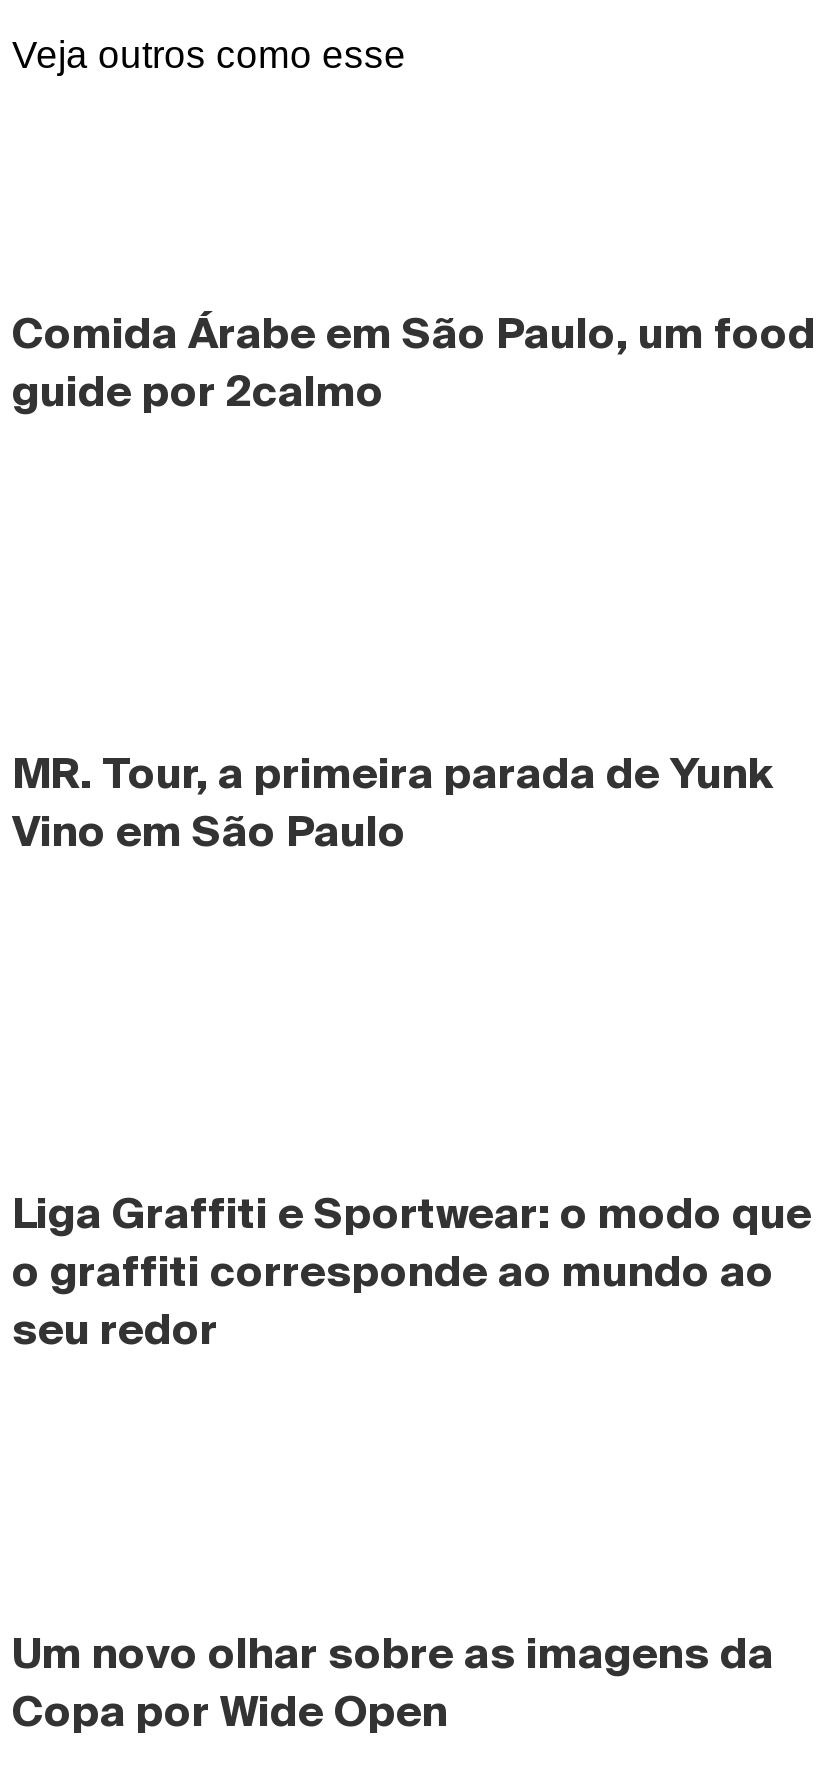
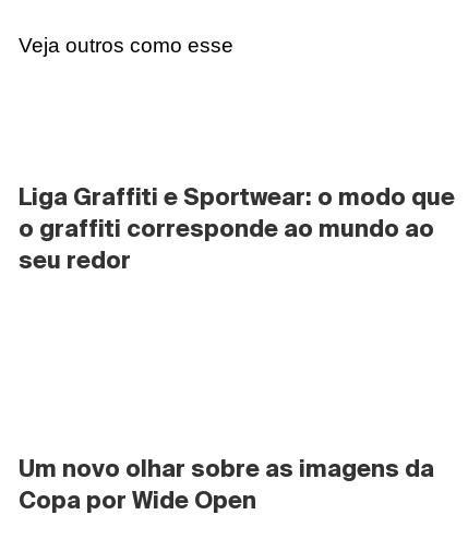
- Comida Árabe em São Paulo, um food
- guide por 2calmo

- MR. Tour, a primeira parada de Yunk
- Vino em São Paulo

moved up: Liga Graffiti e Sportwear: o modo que | o graffiti corresponde ao mundo ao | seu redor
